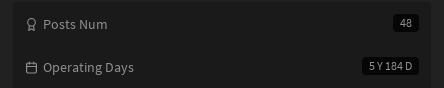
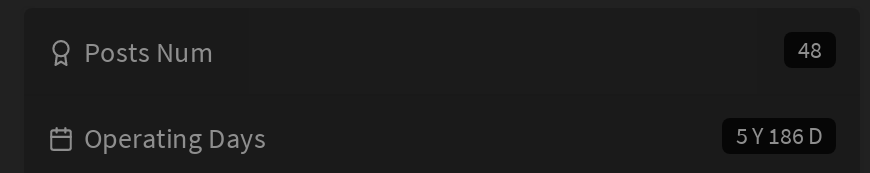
- 5 Y 184 D
+ 5 Y 186 D
